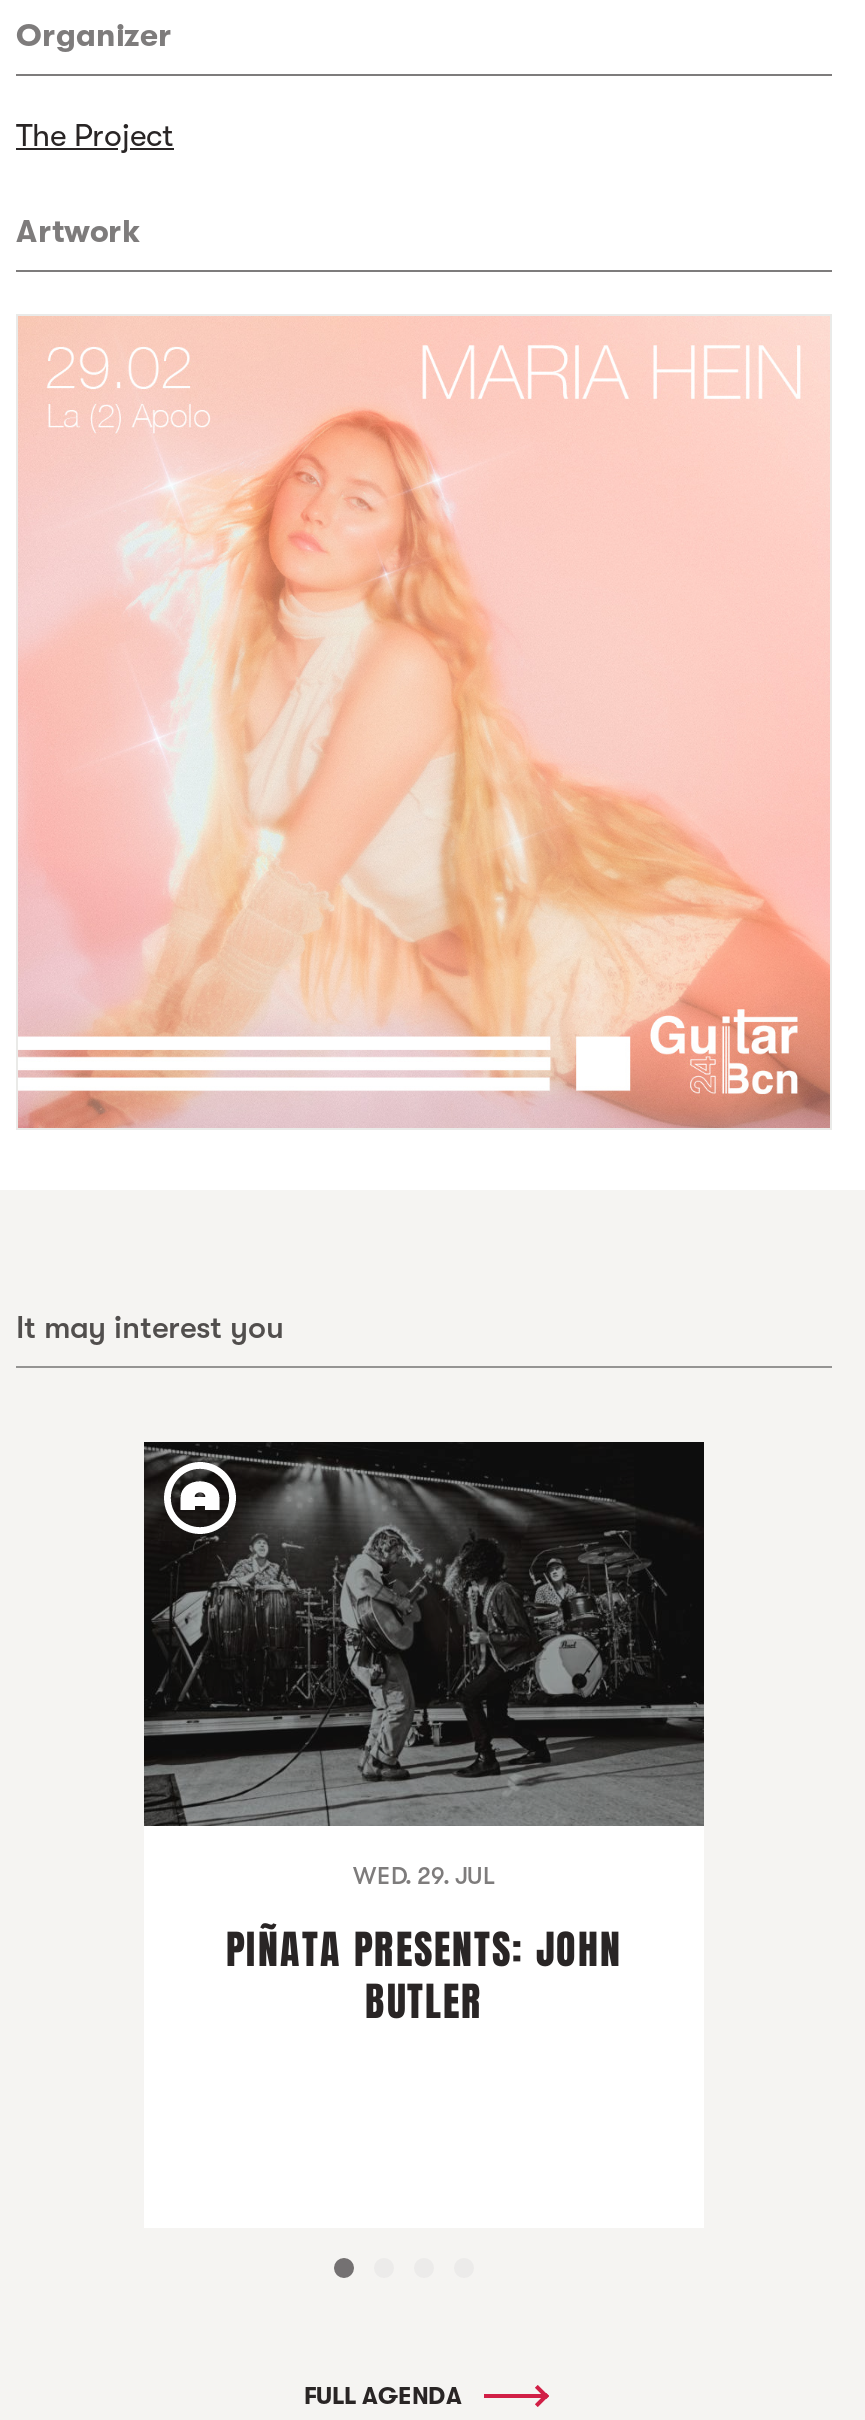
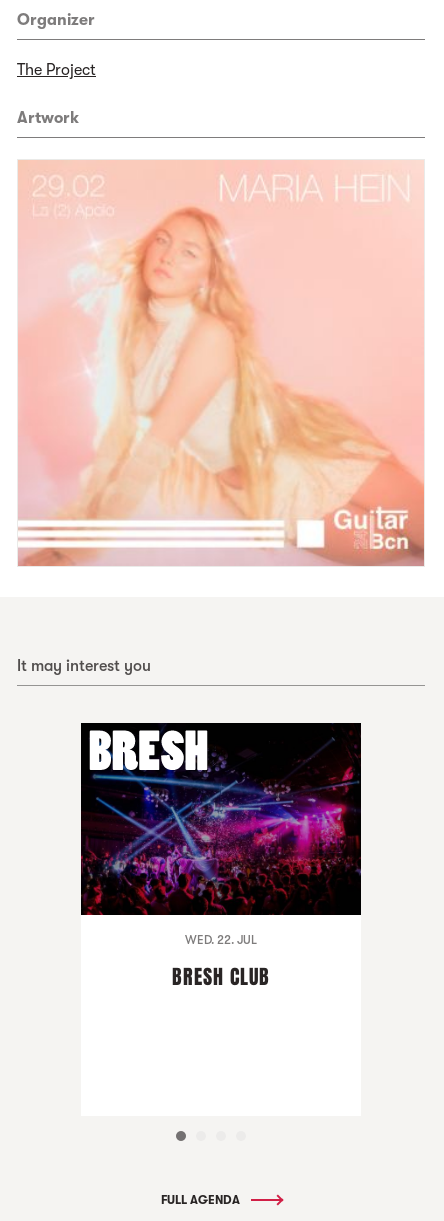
- [image]
- WED. 29. JUL
+ [image]
+ WED. 22. JUL

- PIÑATA PRESENTS: JOHN
- BUTLER
+ BRESH CLUB
